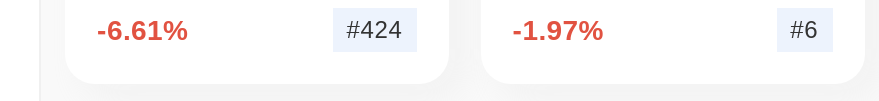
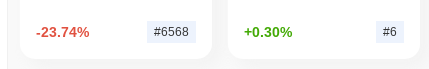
- -6.61%
- #424
+ -23.74%
+ #6568

- -1.97%
+ +0.30%
